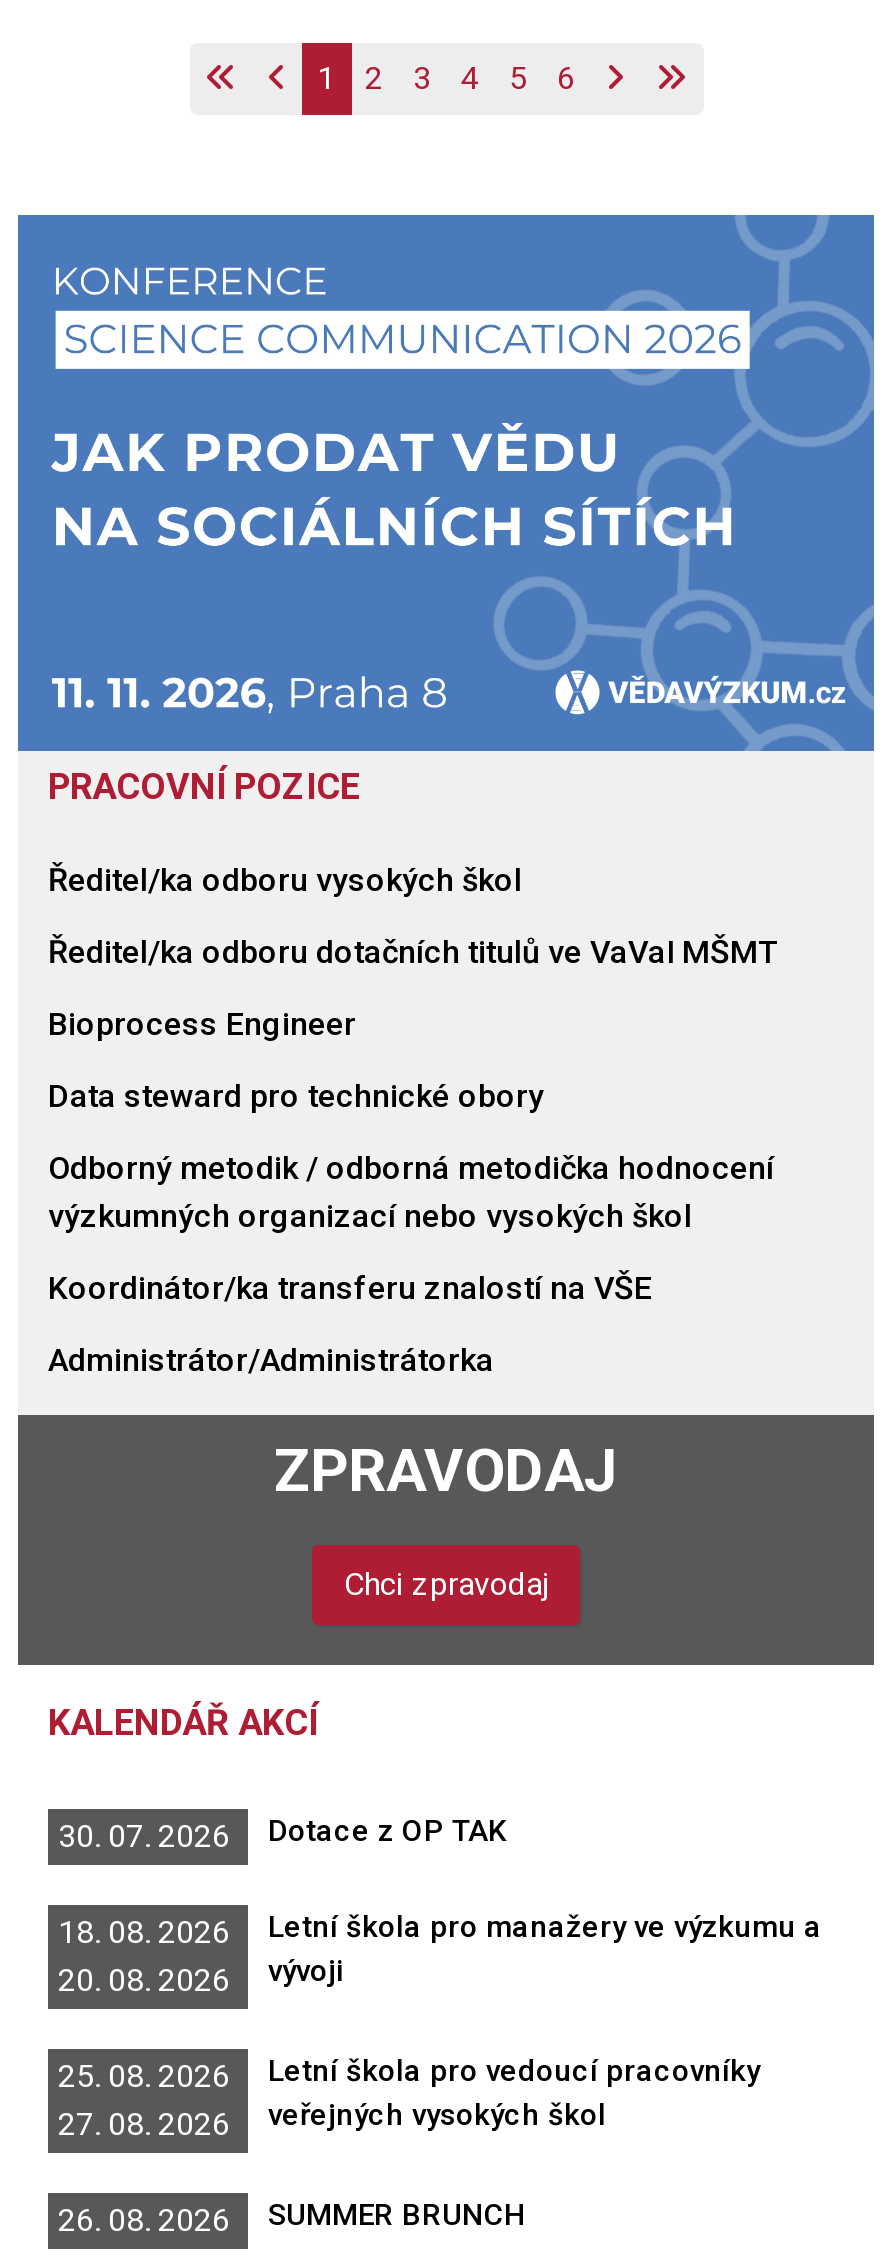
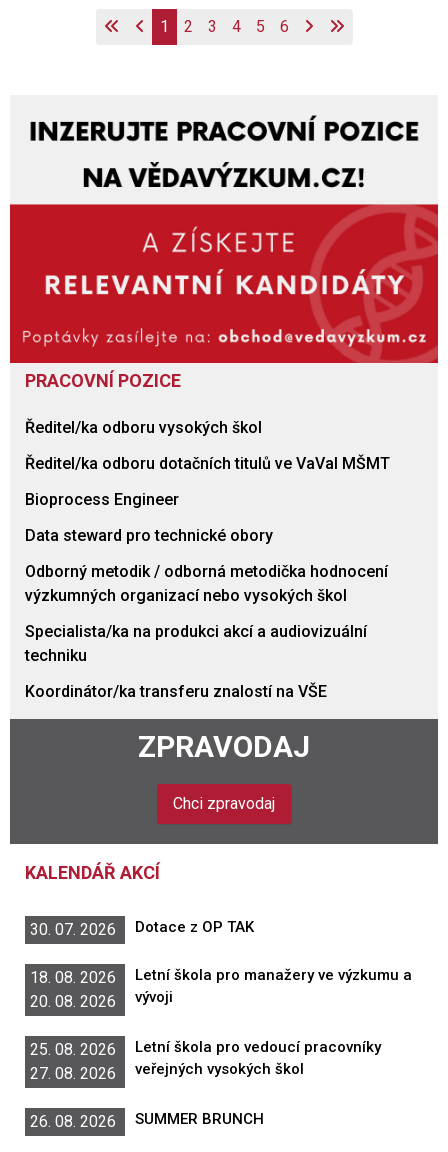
- [image]
+ [image]

+ Specialista/ka na produkci akcí a audiovizuální
+ techniku

moved down: Koordinátor/ka transferu znalostí na VŠE

- Administrátor/Administrátorka
